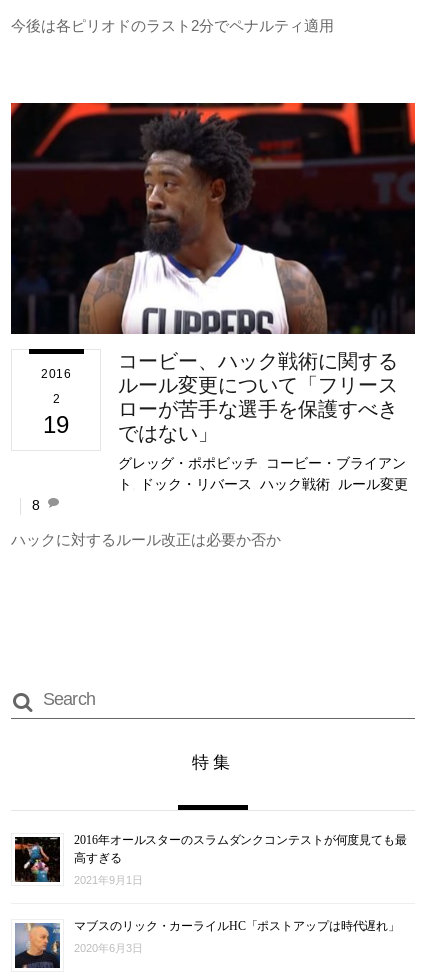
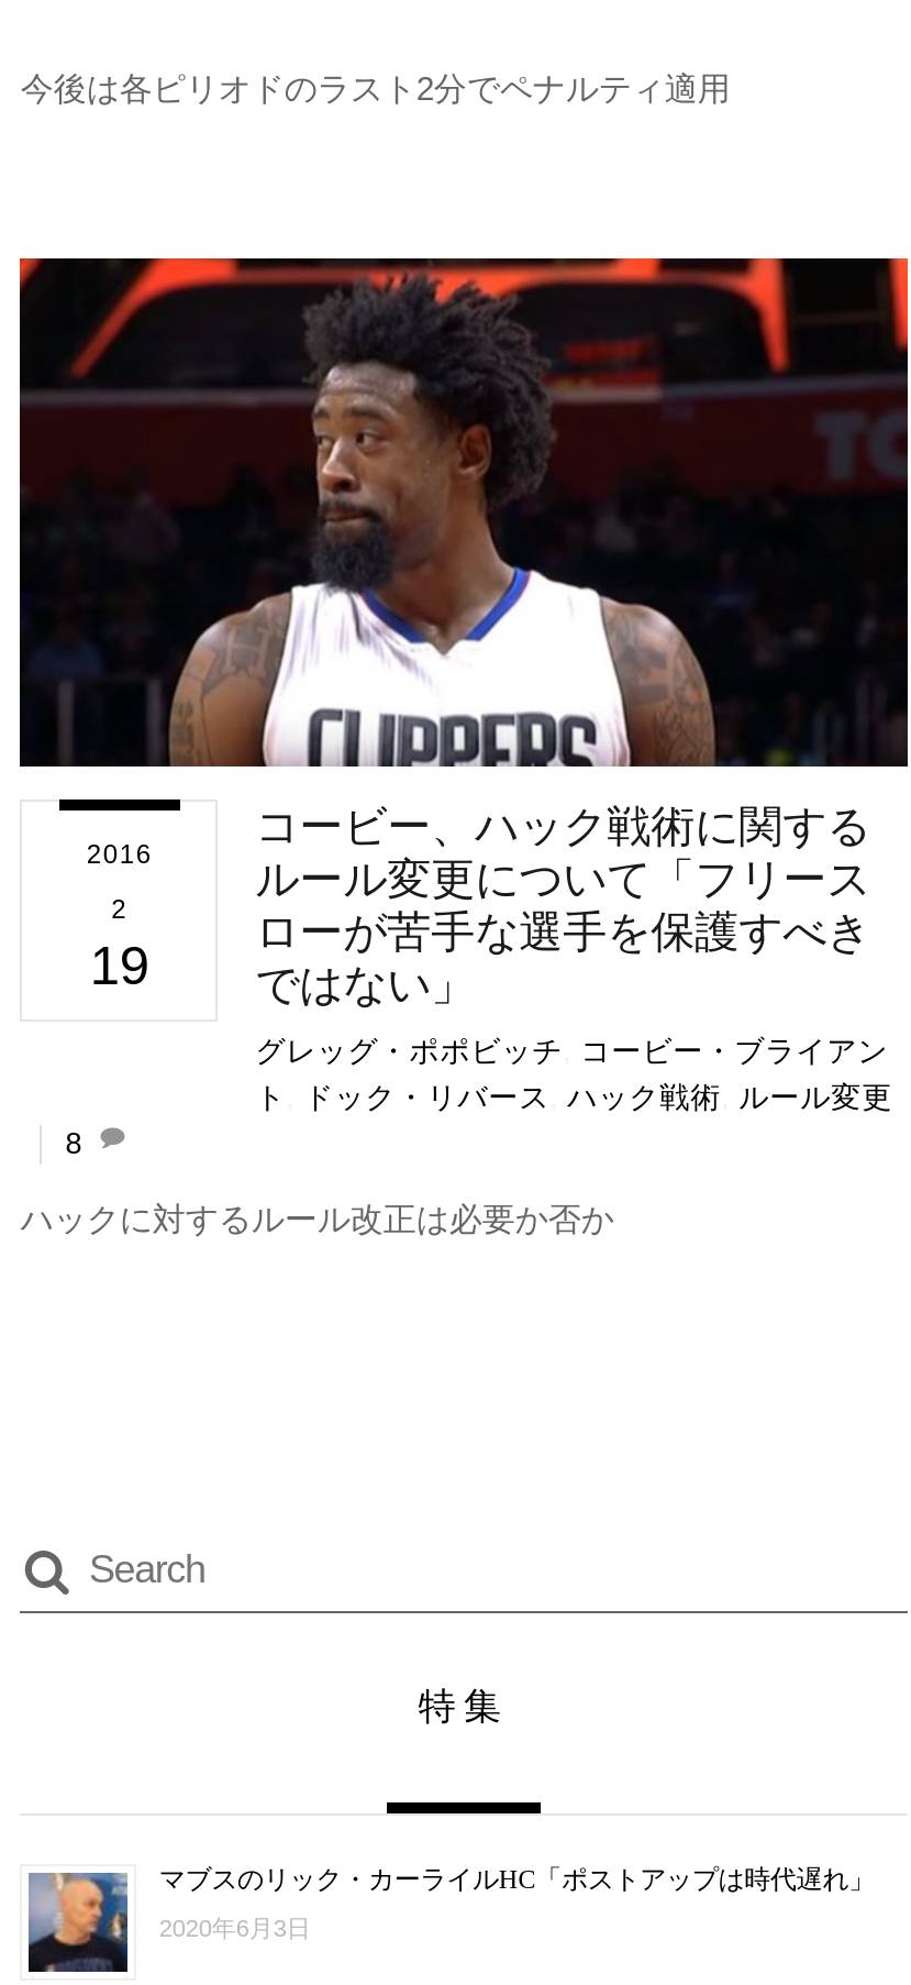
- [image]
- 2016年オールスターのスラムダンクコンテストが何度見ても最
- 高すぎる
- 2021年9月1日
